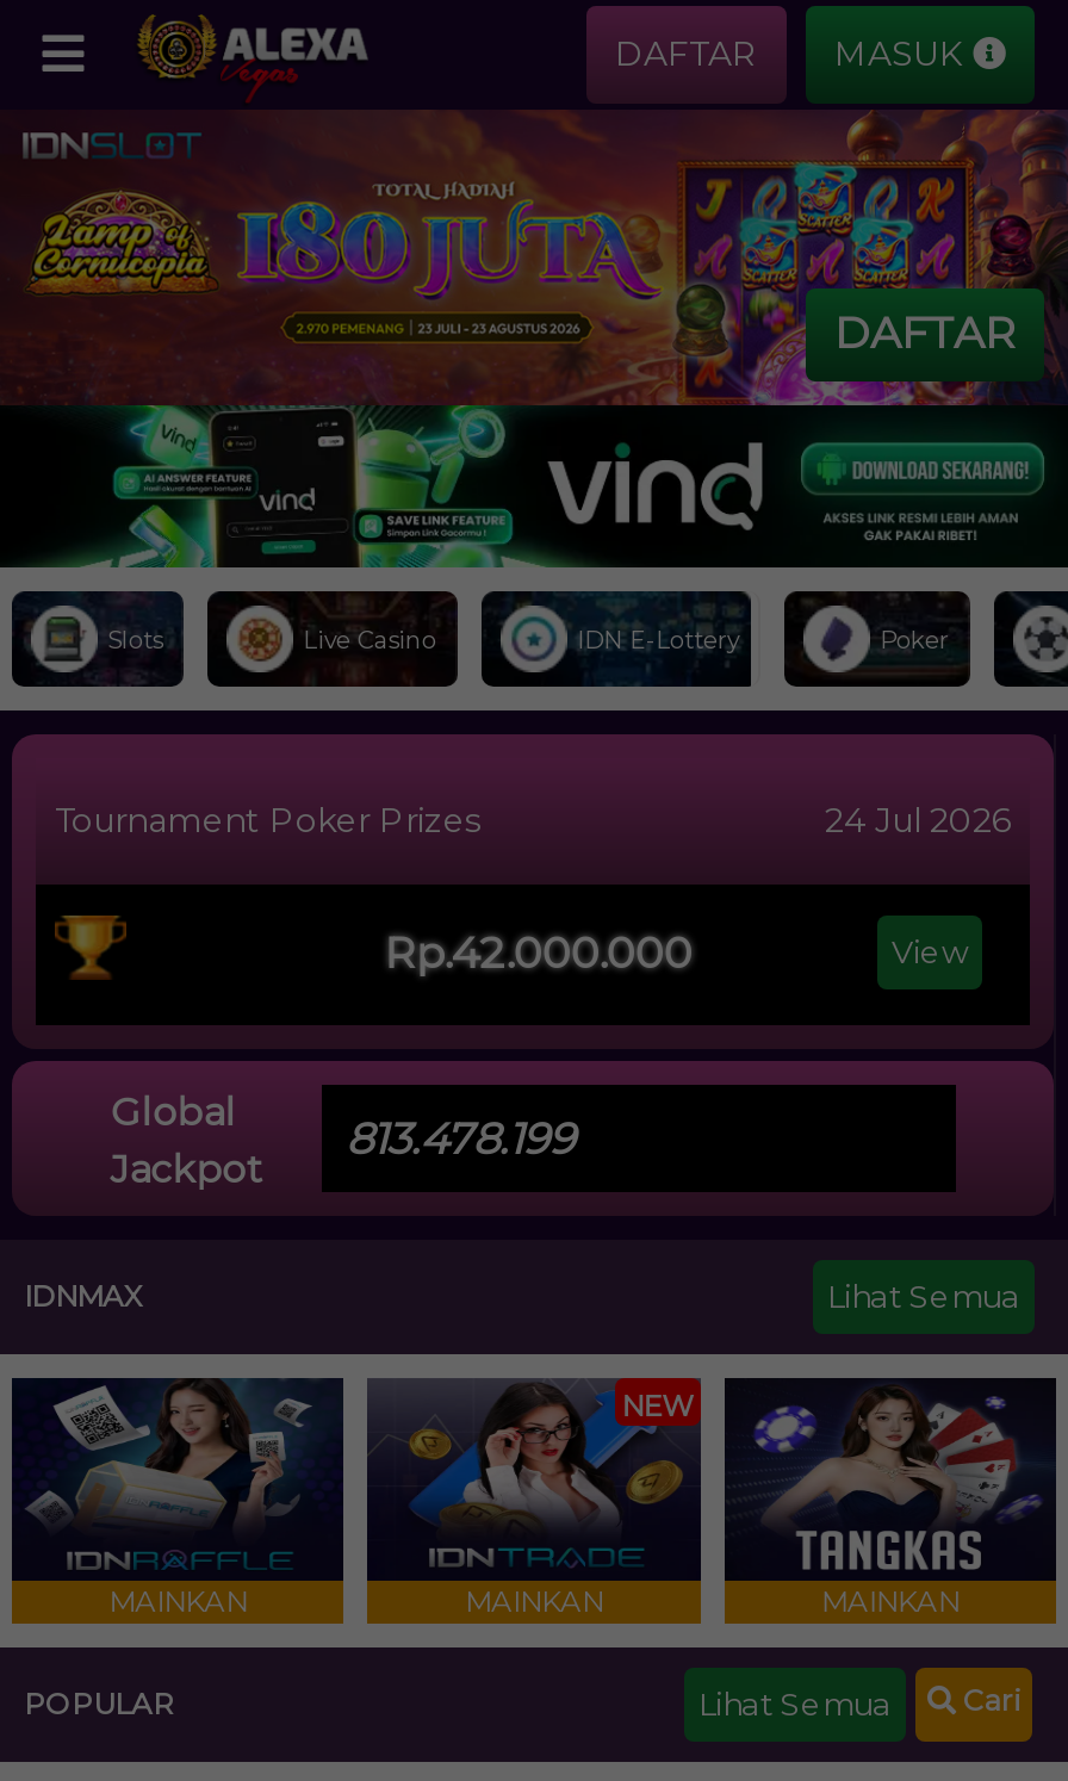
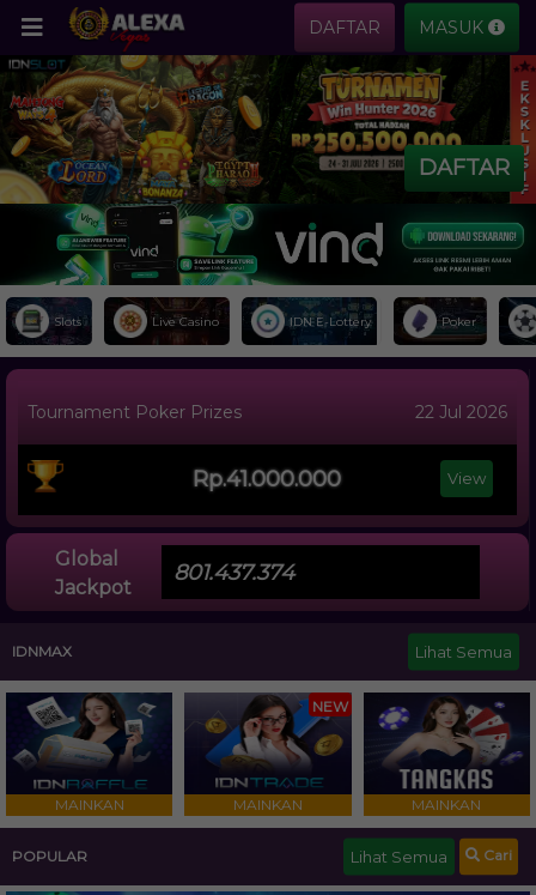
- [image]
+ [image]

- 24 Jul 2026
+ 22 Jul 2026

- Rp.42.000.000
+ Rp.41.000.000

- 813.478.199
+ 801.437.374
